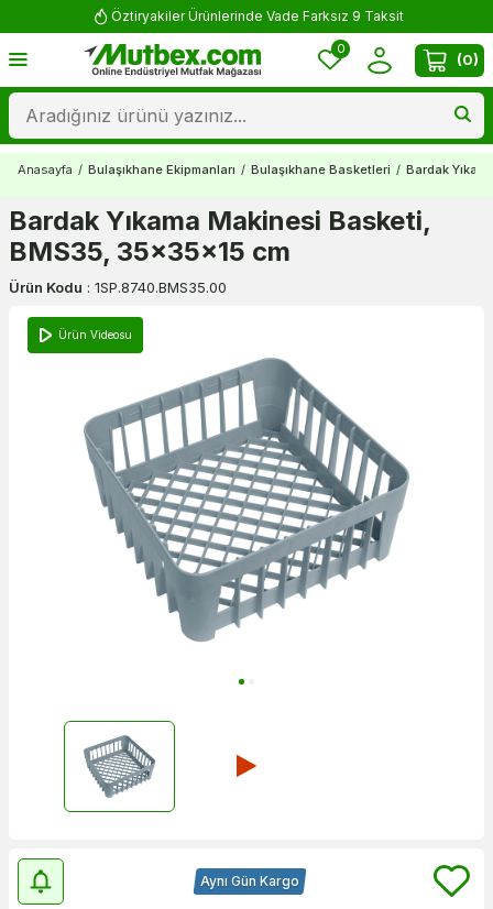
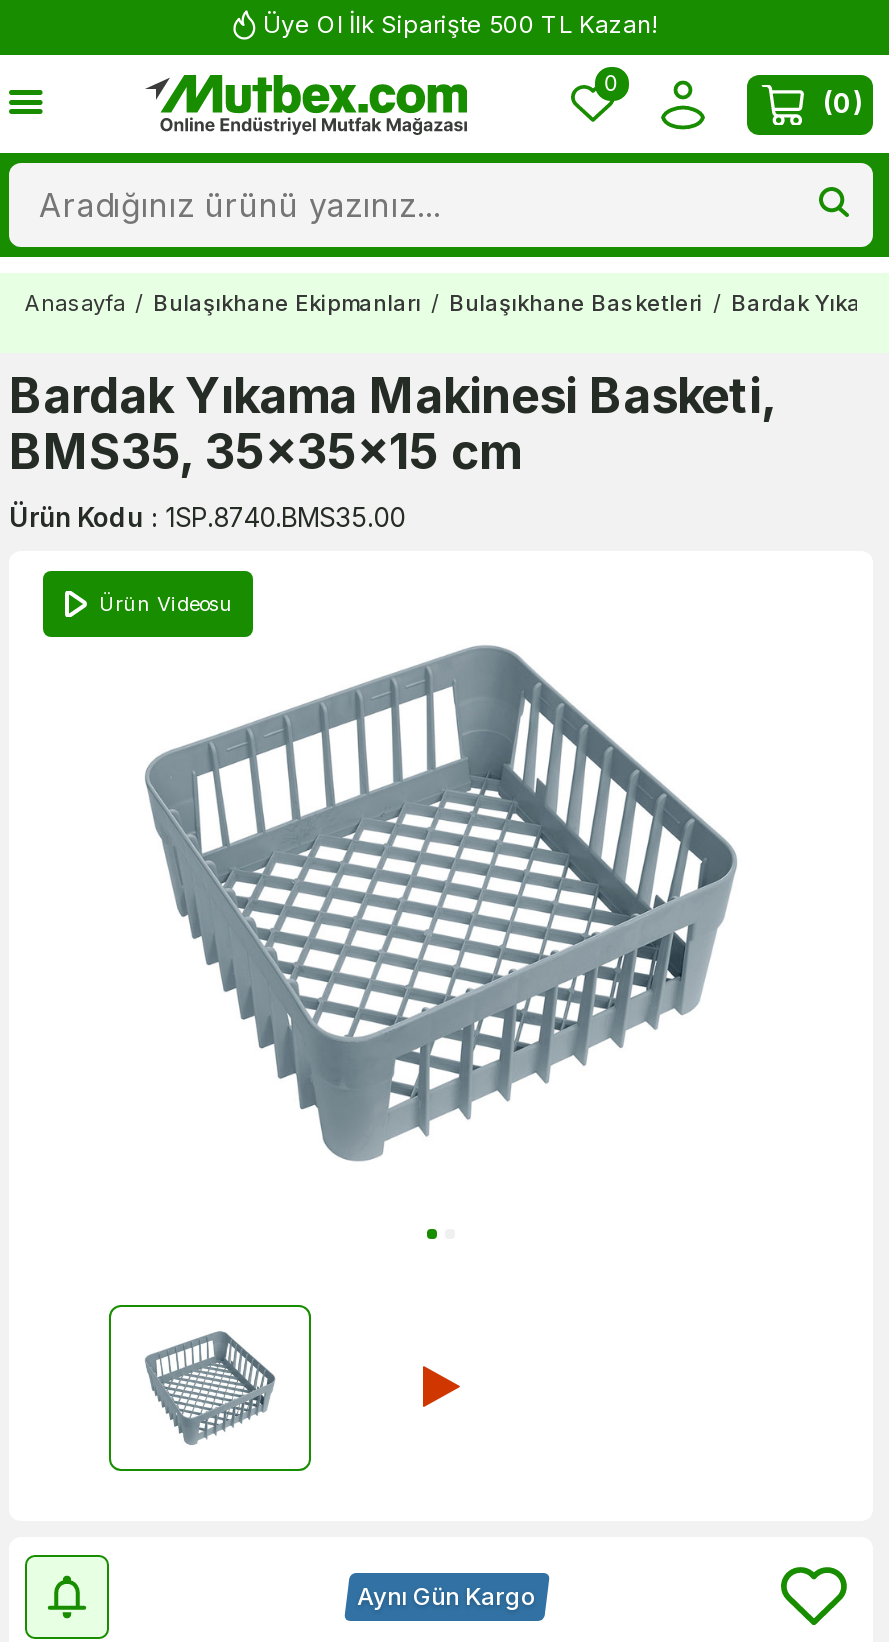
- Öztiryakiler Ürünlerinde Vade Farksız 9 Taksit
+ Üye Ol İlk Siparişte 500 TL Kazan!
